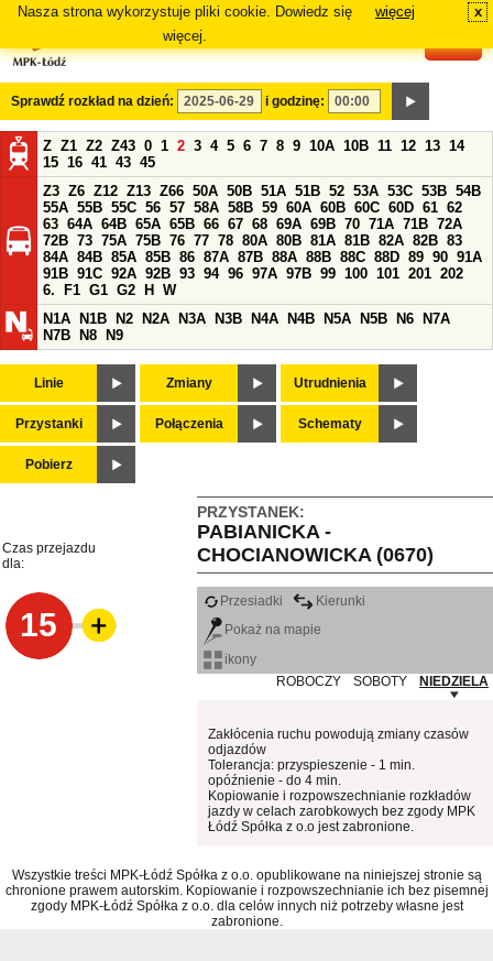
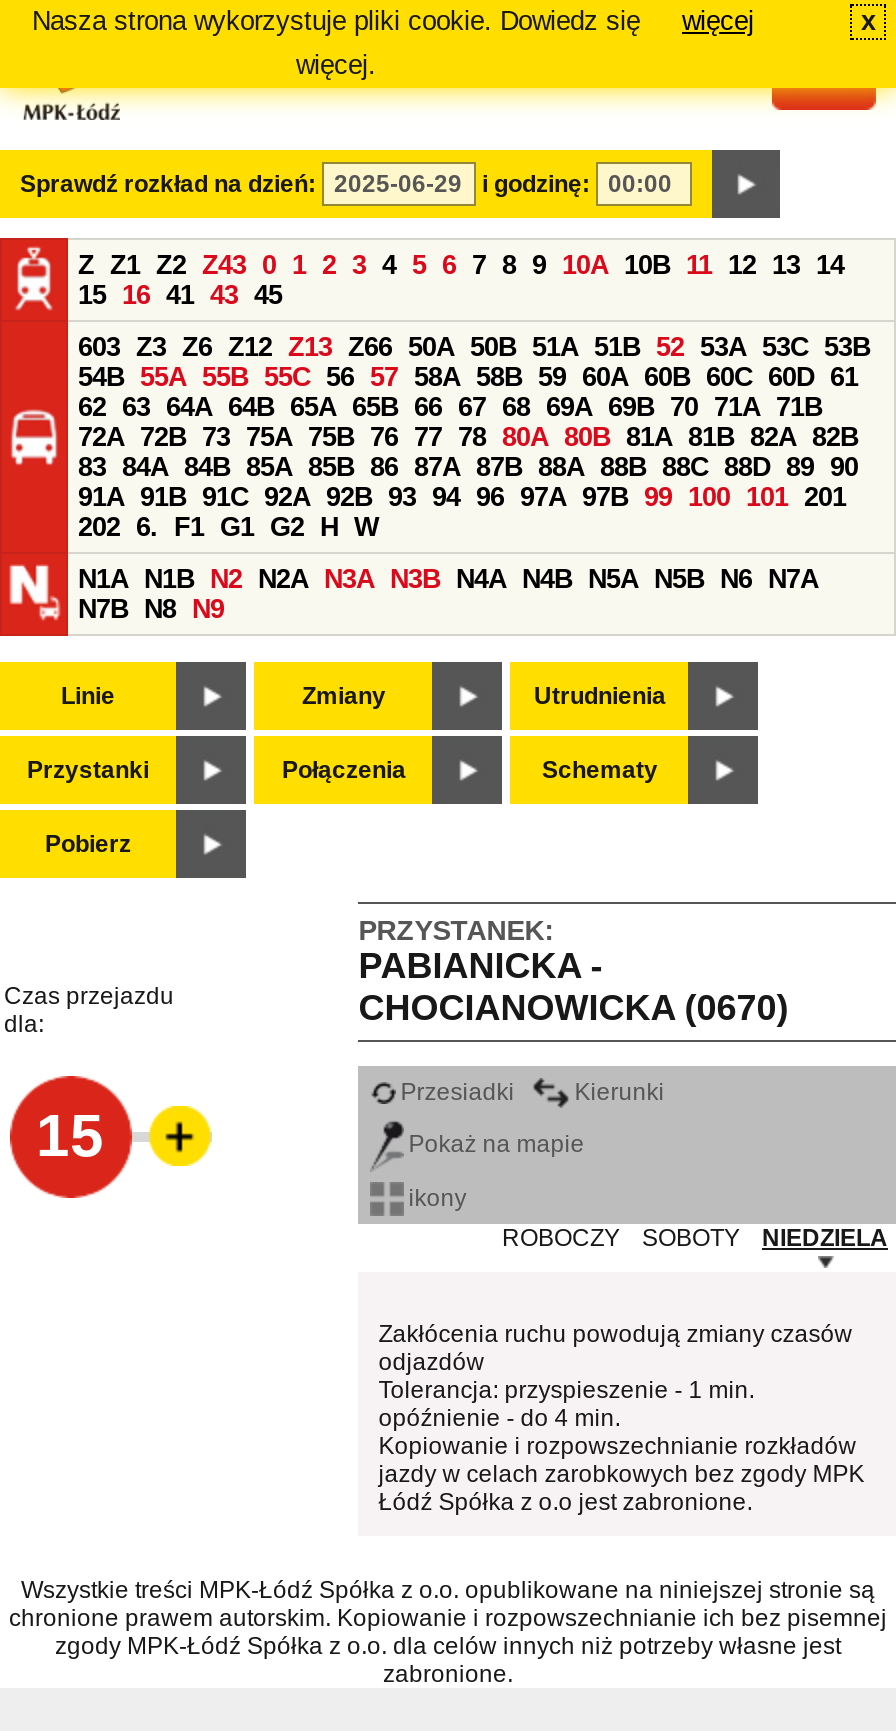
- Z3 Z6 Z12 Z13 Z66 50A 50B 51A 51B 52 53A 53C 53B 54B
- 55A 55B 55C 56 57 58A 58B 59 60A 60B 60C 60D 61 62
- 63 64A 64B 65A 65B 66 67 68 69A 69B 70 71A 71B 72A
- 72B 73 75A 75B 76 77 78 80A 80B 81A 81B 82A 82B 83
- 84A 84B 85A 85B 86 87A 87B 88A 88B 88C 88D 89 90 91A
- 91B 91C 92A 92B 93 94 96 97A 97B 99 100 101 201 202
- 6. F1 G1 G2 H W
+ 603 Z3 Z6 Z12 Z13 Z66 50A 50B 51A 51B 52 53A 53C 53B
+ 54B 55A 55B 55C 56 57 58A 58B 59 60A 60B 60C 60D 61
+ 62 63 64A 64B 65A 65B 66 67 68 69A 69B 70 71A 71B
+ 72A 72B 73 75A 75B 76 77 78 80A 80B 81A 81B 82A 82B
+ 83 84A 84B 85A 85B 86 87A 87B 88A 88B 88C 88D 89 90
+ 91A 91B 91C 92A 92B 93 94 96 97A 97B 99 100 101 201
+ 202 6. F1 G1 G2 H W
